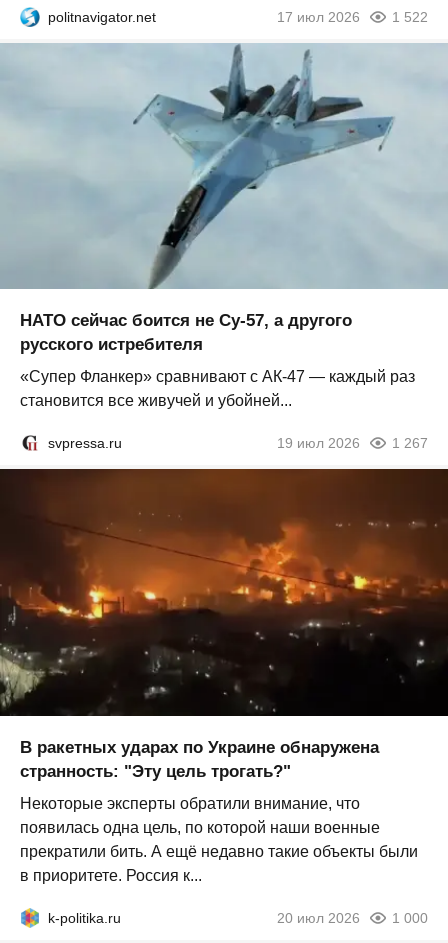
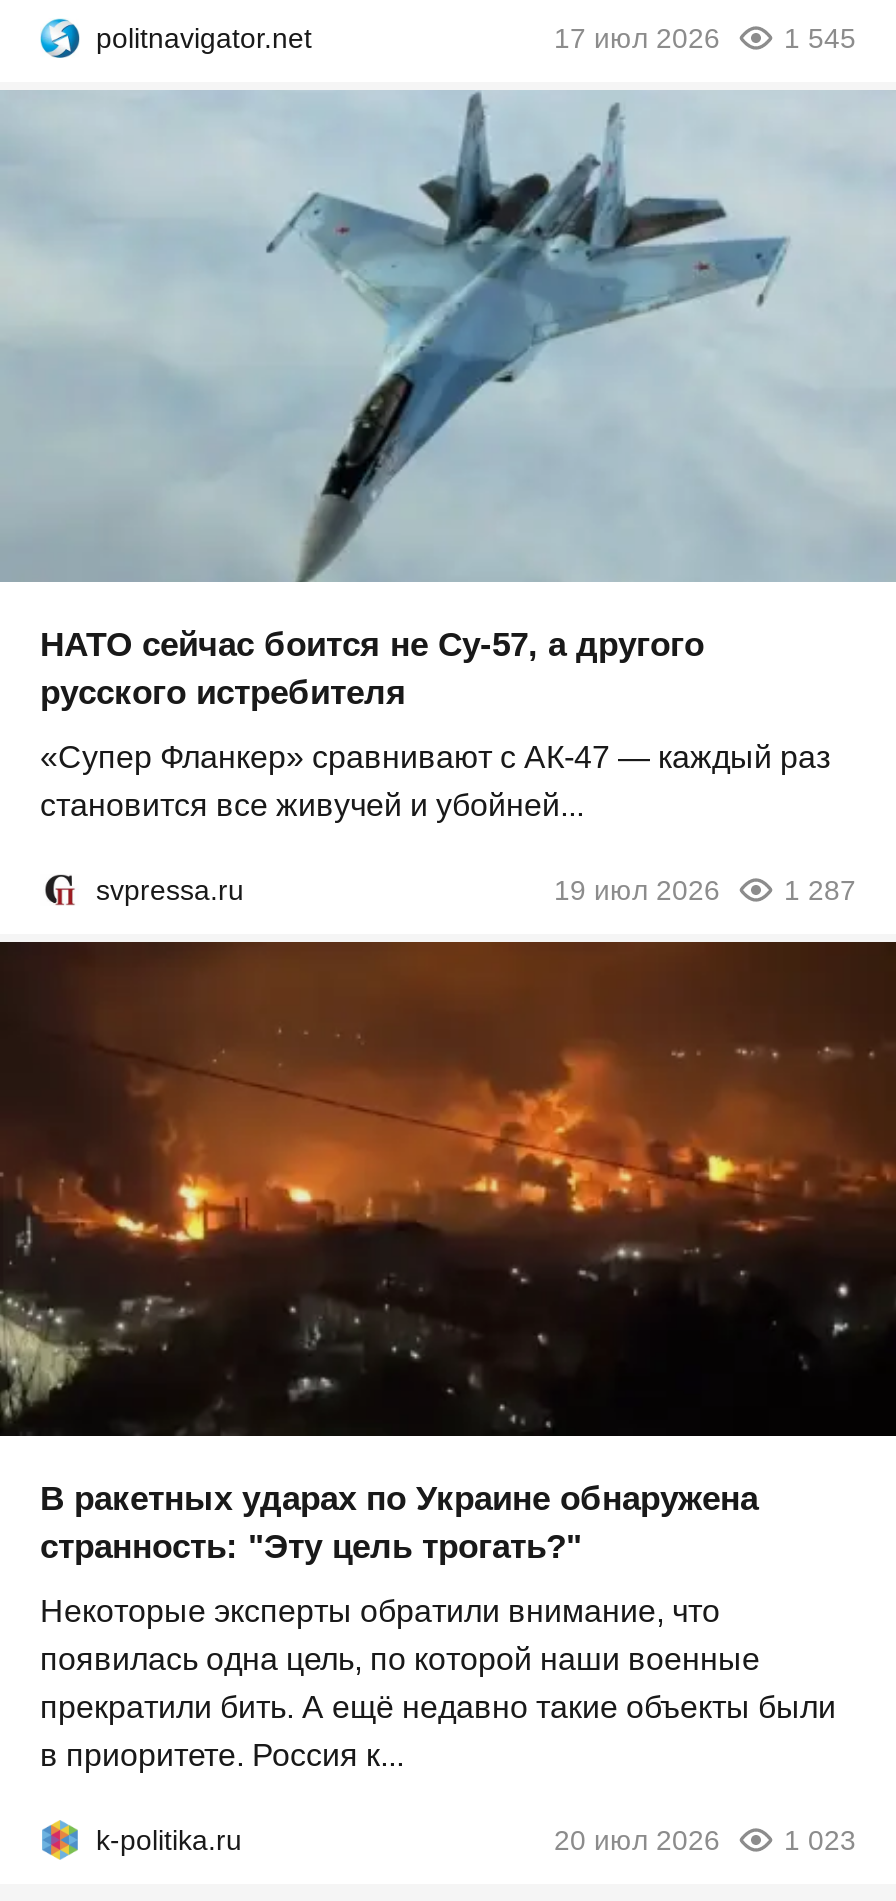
- 1 522
+ 1 545

- 19 июл 2026 1 267
+ 19 июл 2026 1 287

- 20 июл 2026 1 000
+ 20 июл 2026 1 023
